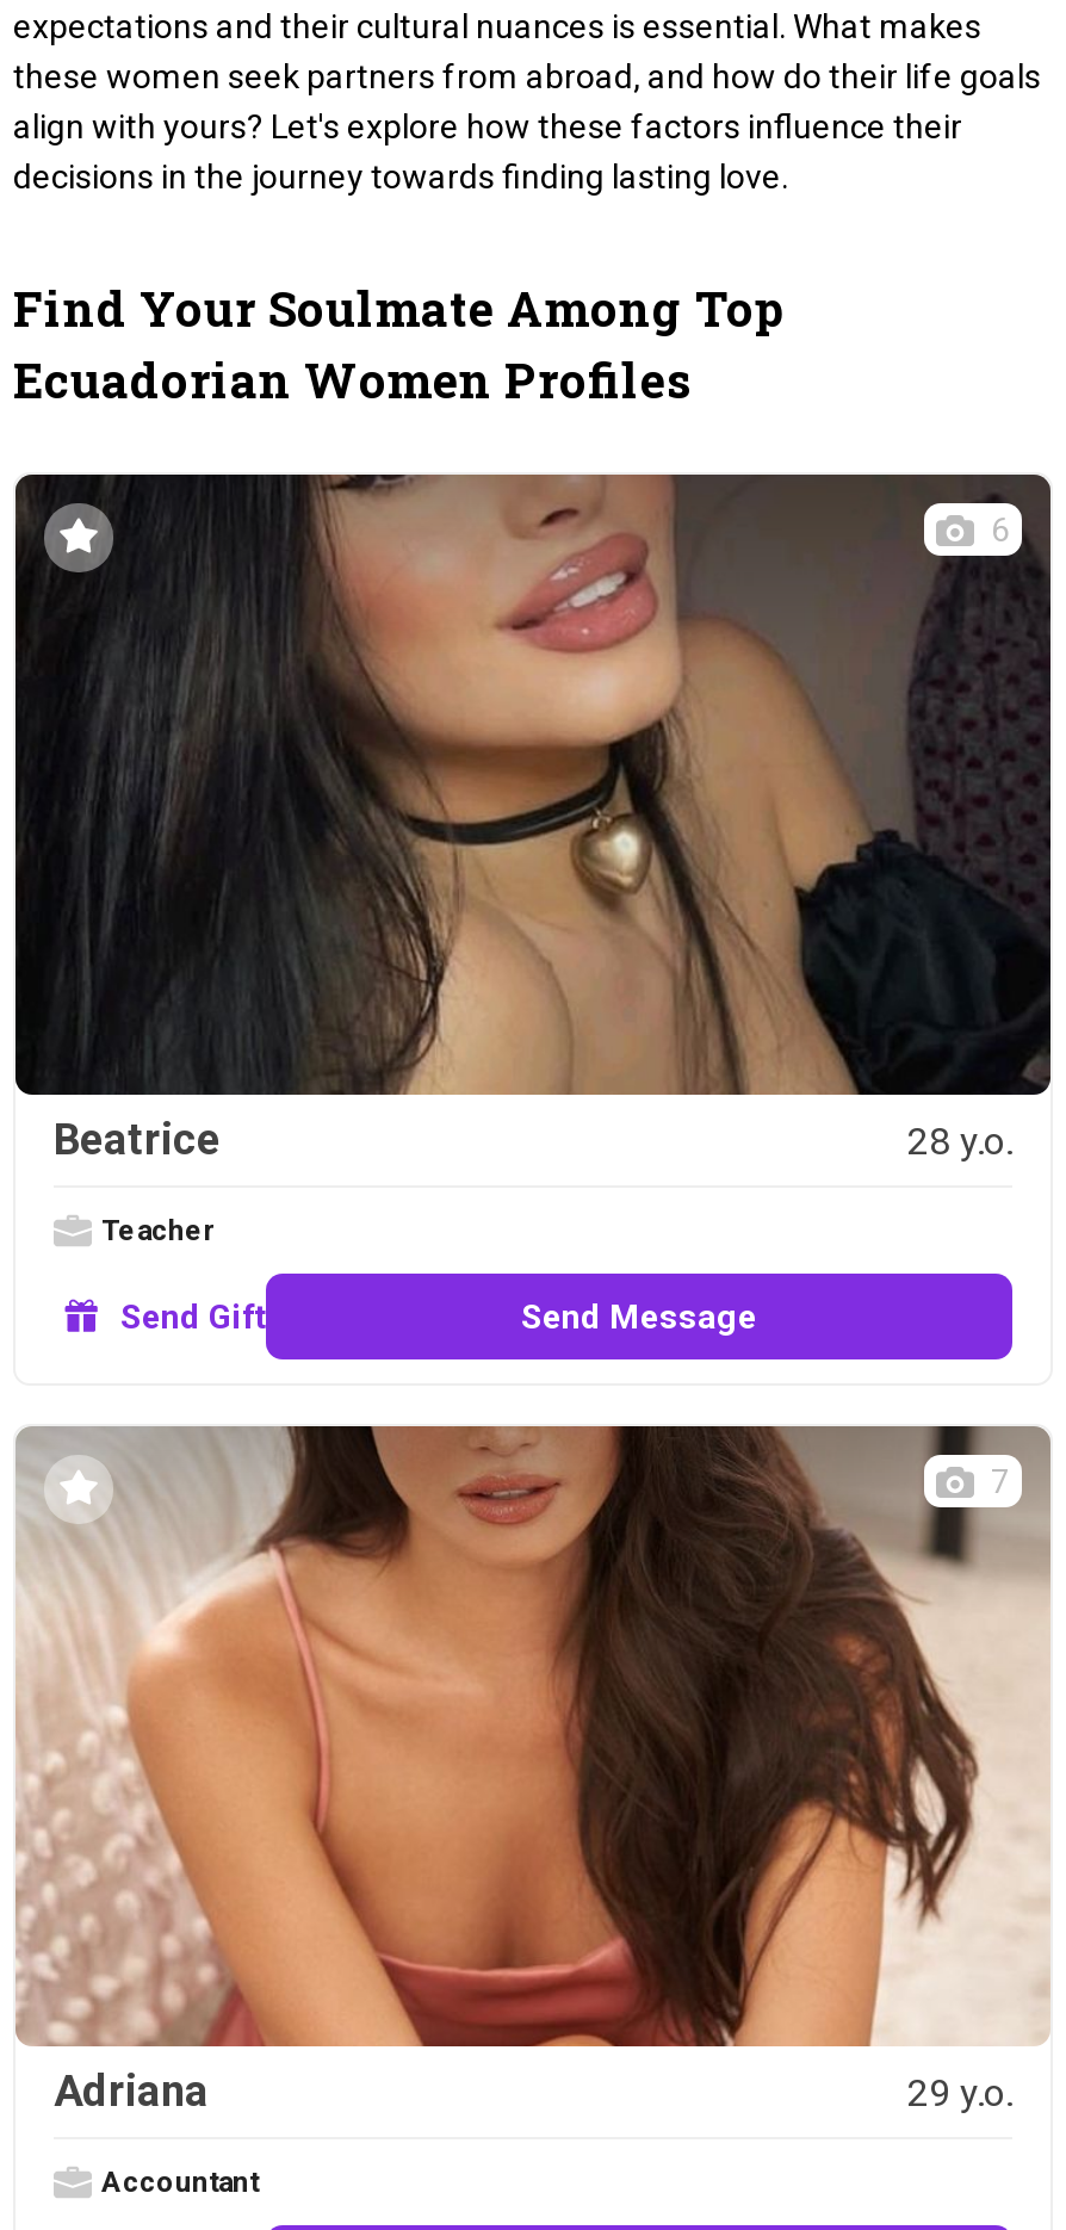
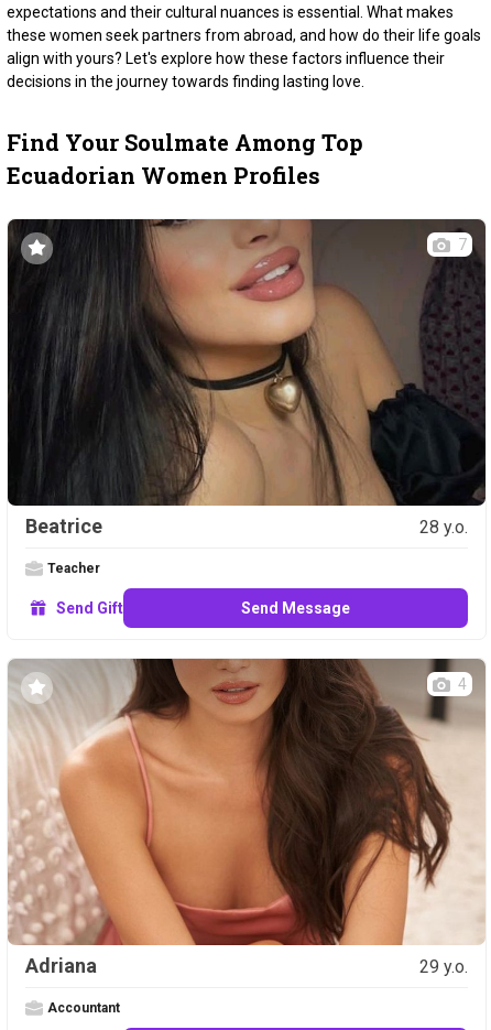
- 6
+ 7

- 7
+ 4
